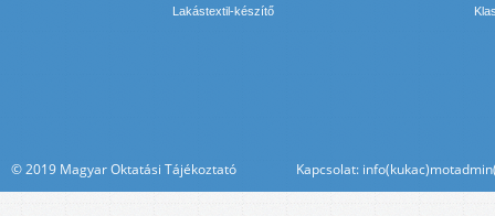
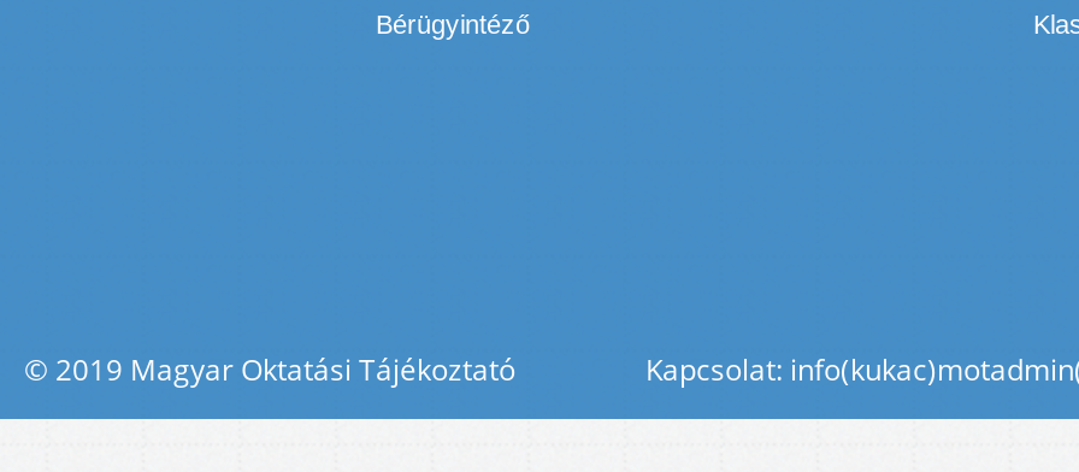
- Lakástextil-készítő
+ Bérügyintéző
